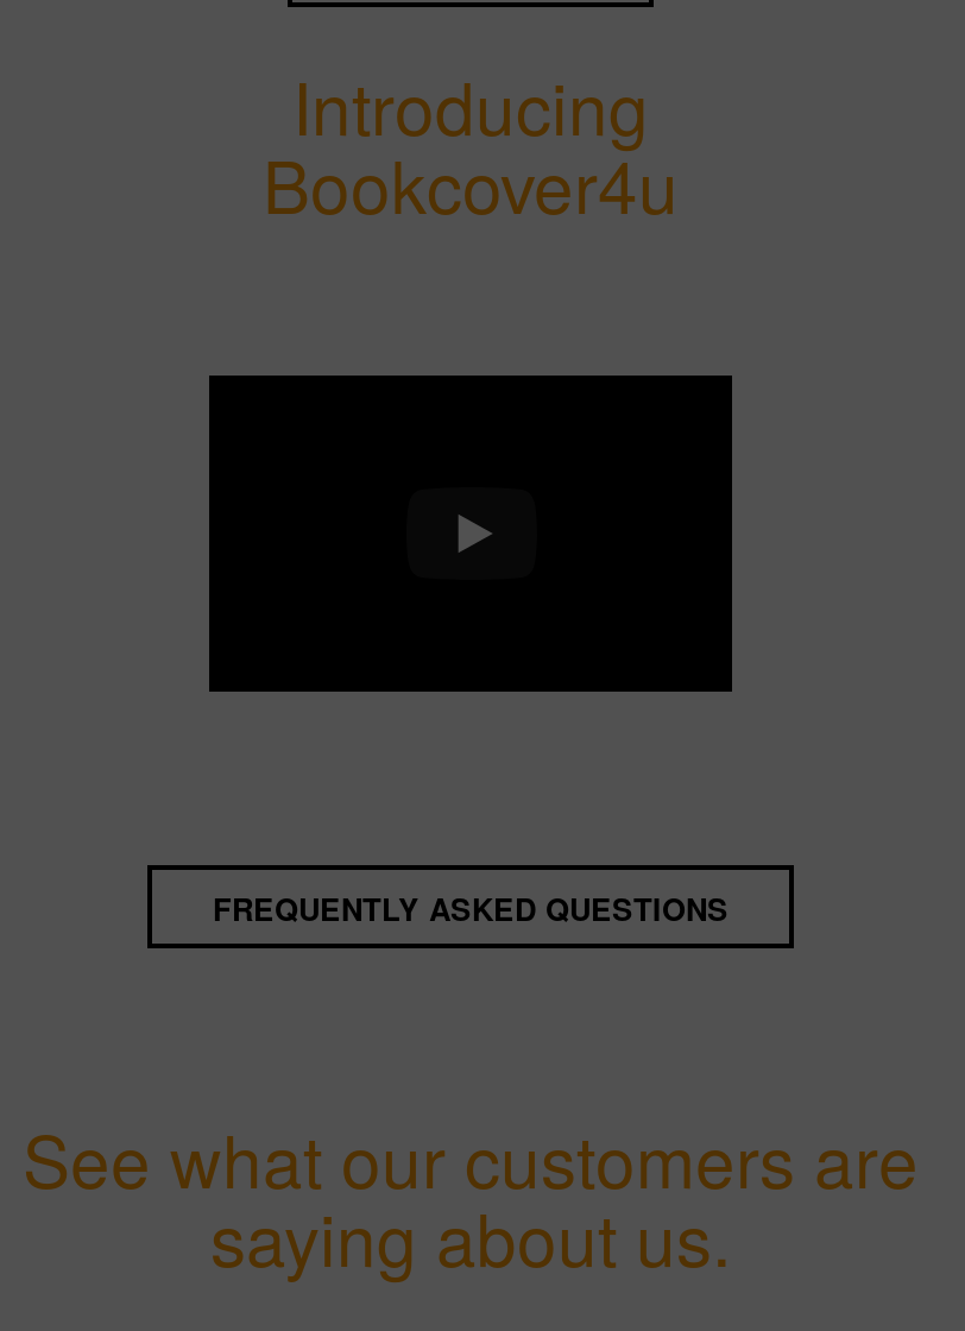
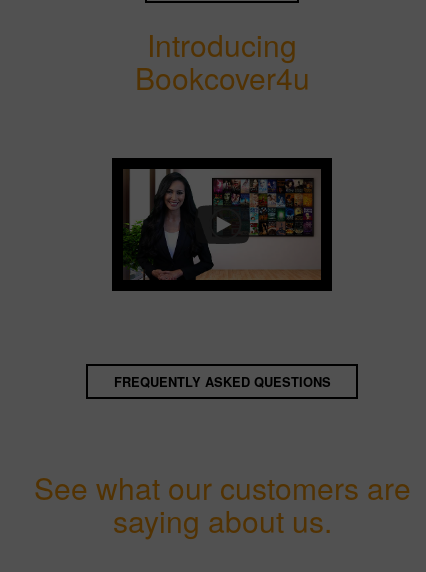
+ [image]
